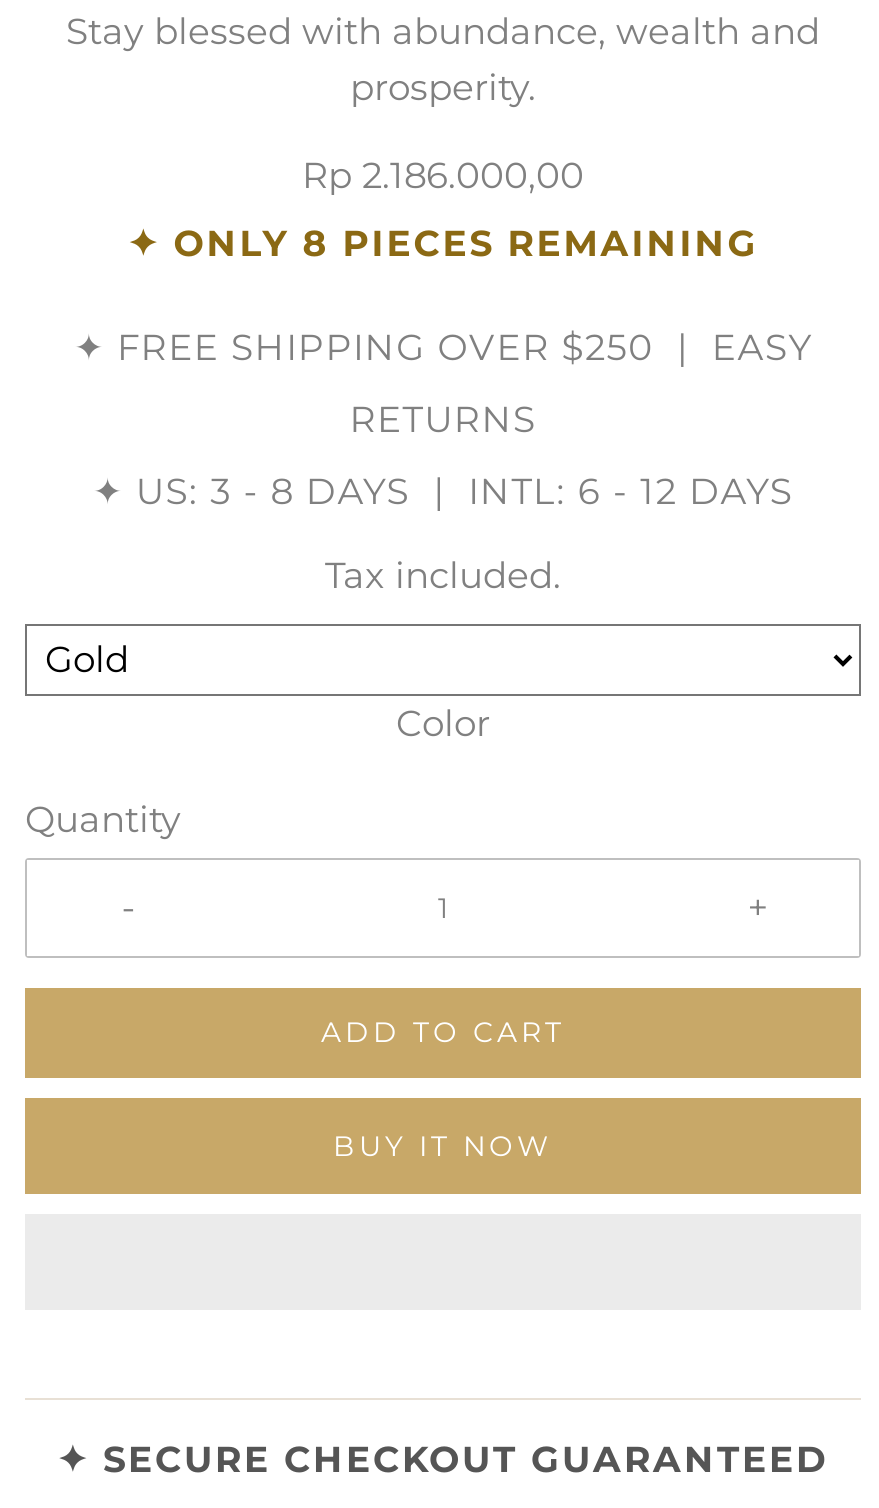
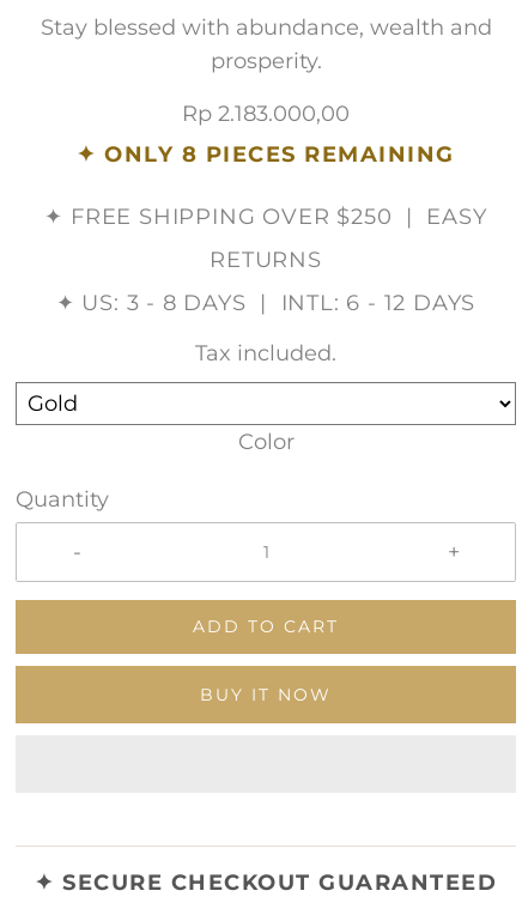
- Rp 2.186.000,00
+ Rp 2.183.000,00
